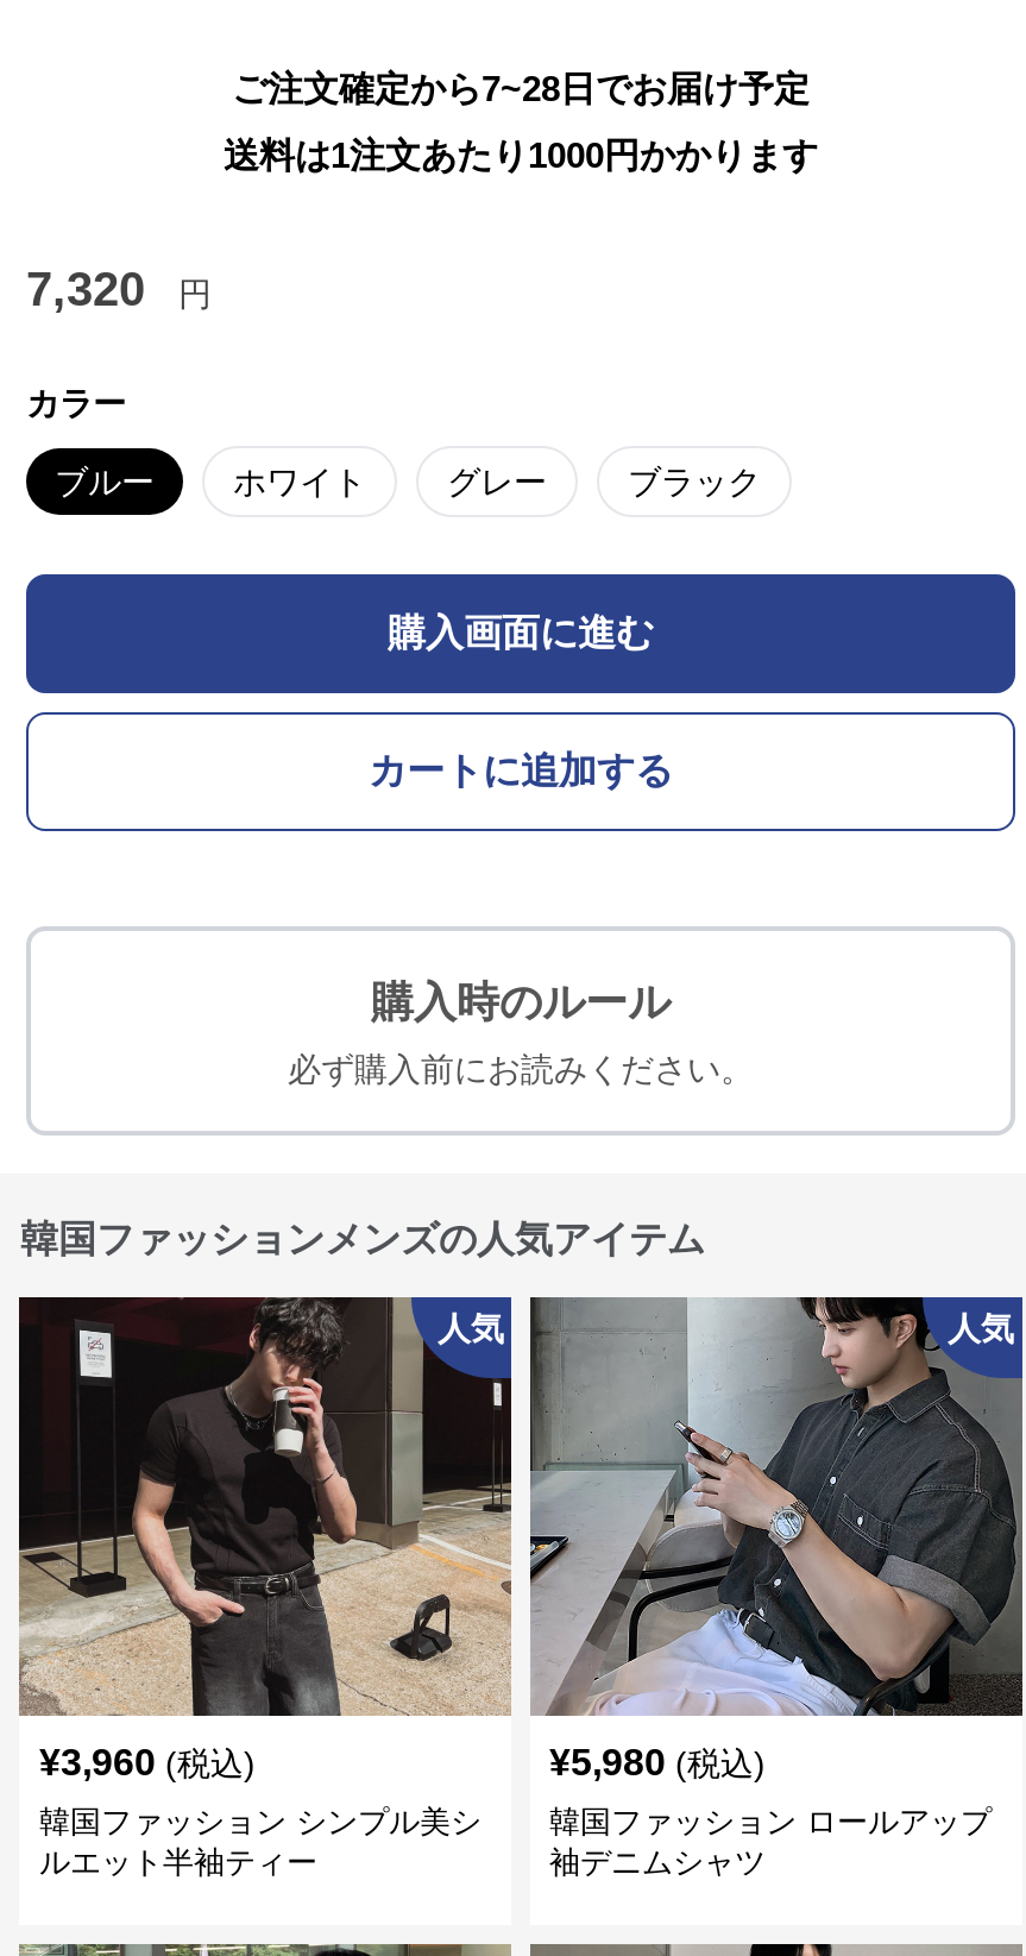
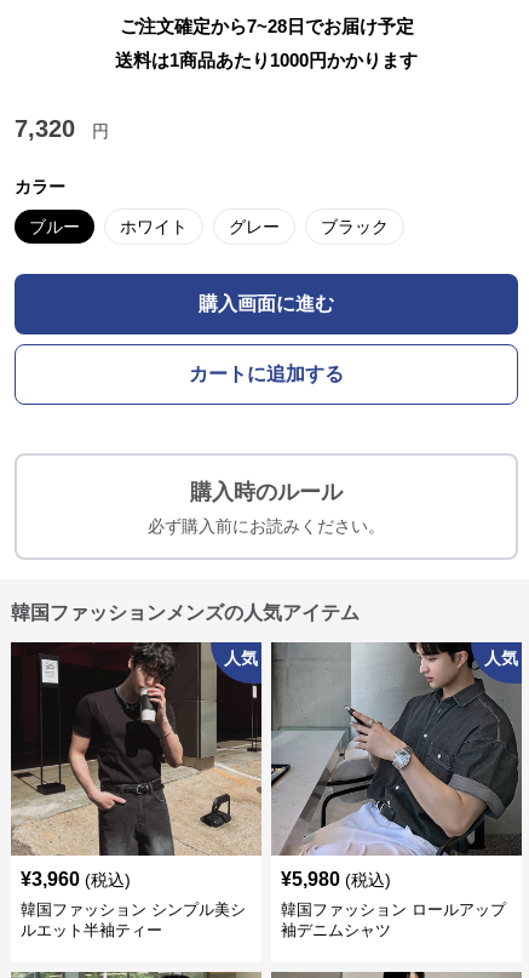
- 送料は1注文あたり1000円かかります
+ 送料は1商品あたり1000円かかります
